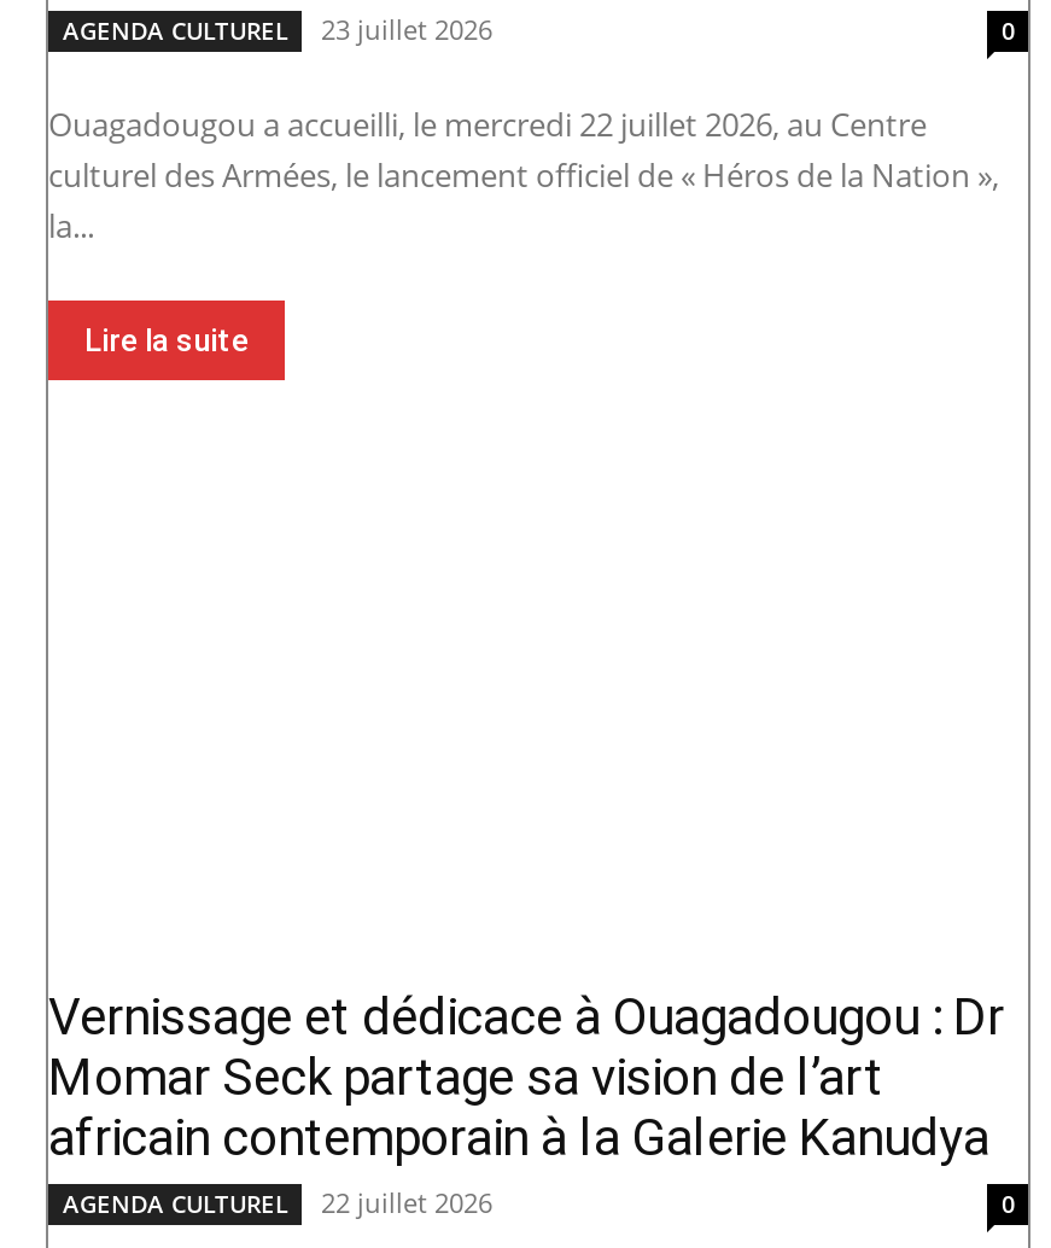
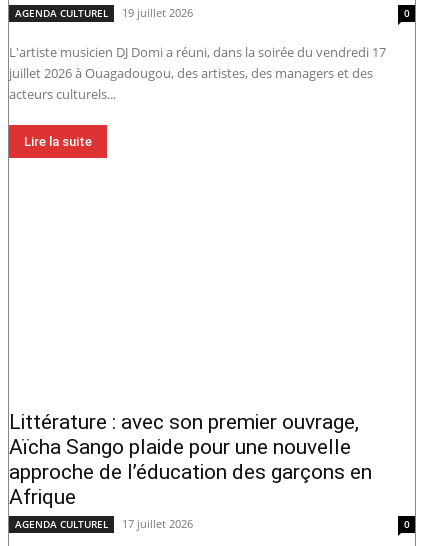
- AGENDA CULTUREL 23 juillet 2026
+ AGENDA CULTUREL 19 juillet 2026

- Ouagadougou a accueilli, le mercredi 22 juillet 2026, au Centre
- culturel des Armées, le lancement officiel de « Héros de la Nation »,
- la...
+ L'artiste musicien DJ Domi a réuni, dans la soirée du vendredi 17
+ juillet 2026 à Ouagadougou, des artistes, des managers et des
+ acteurs culturels...

- Vernissage et dédicace à Ouagadougou : Dr
- Momar Seck partage sa vision de l’art
- africain contemporain à la Galerie Kanudya
+ Littérature : avec son premier ouvrage,
+ Aïcha Sango plaide pour une nouvelle
+ approche de l’éducation des garçons en
+ Afrique

- AGENDA CULTUREL 22 juillet 2026
+ AGENDA CULTUREL 17 juillet 2026
